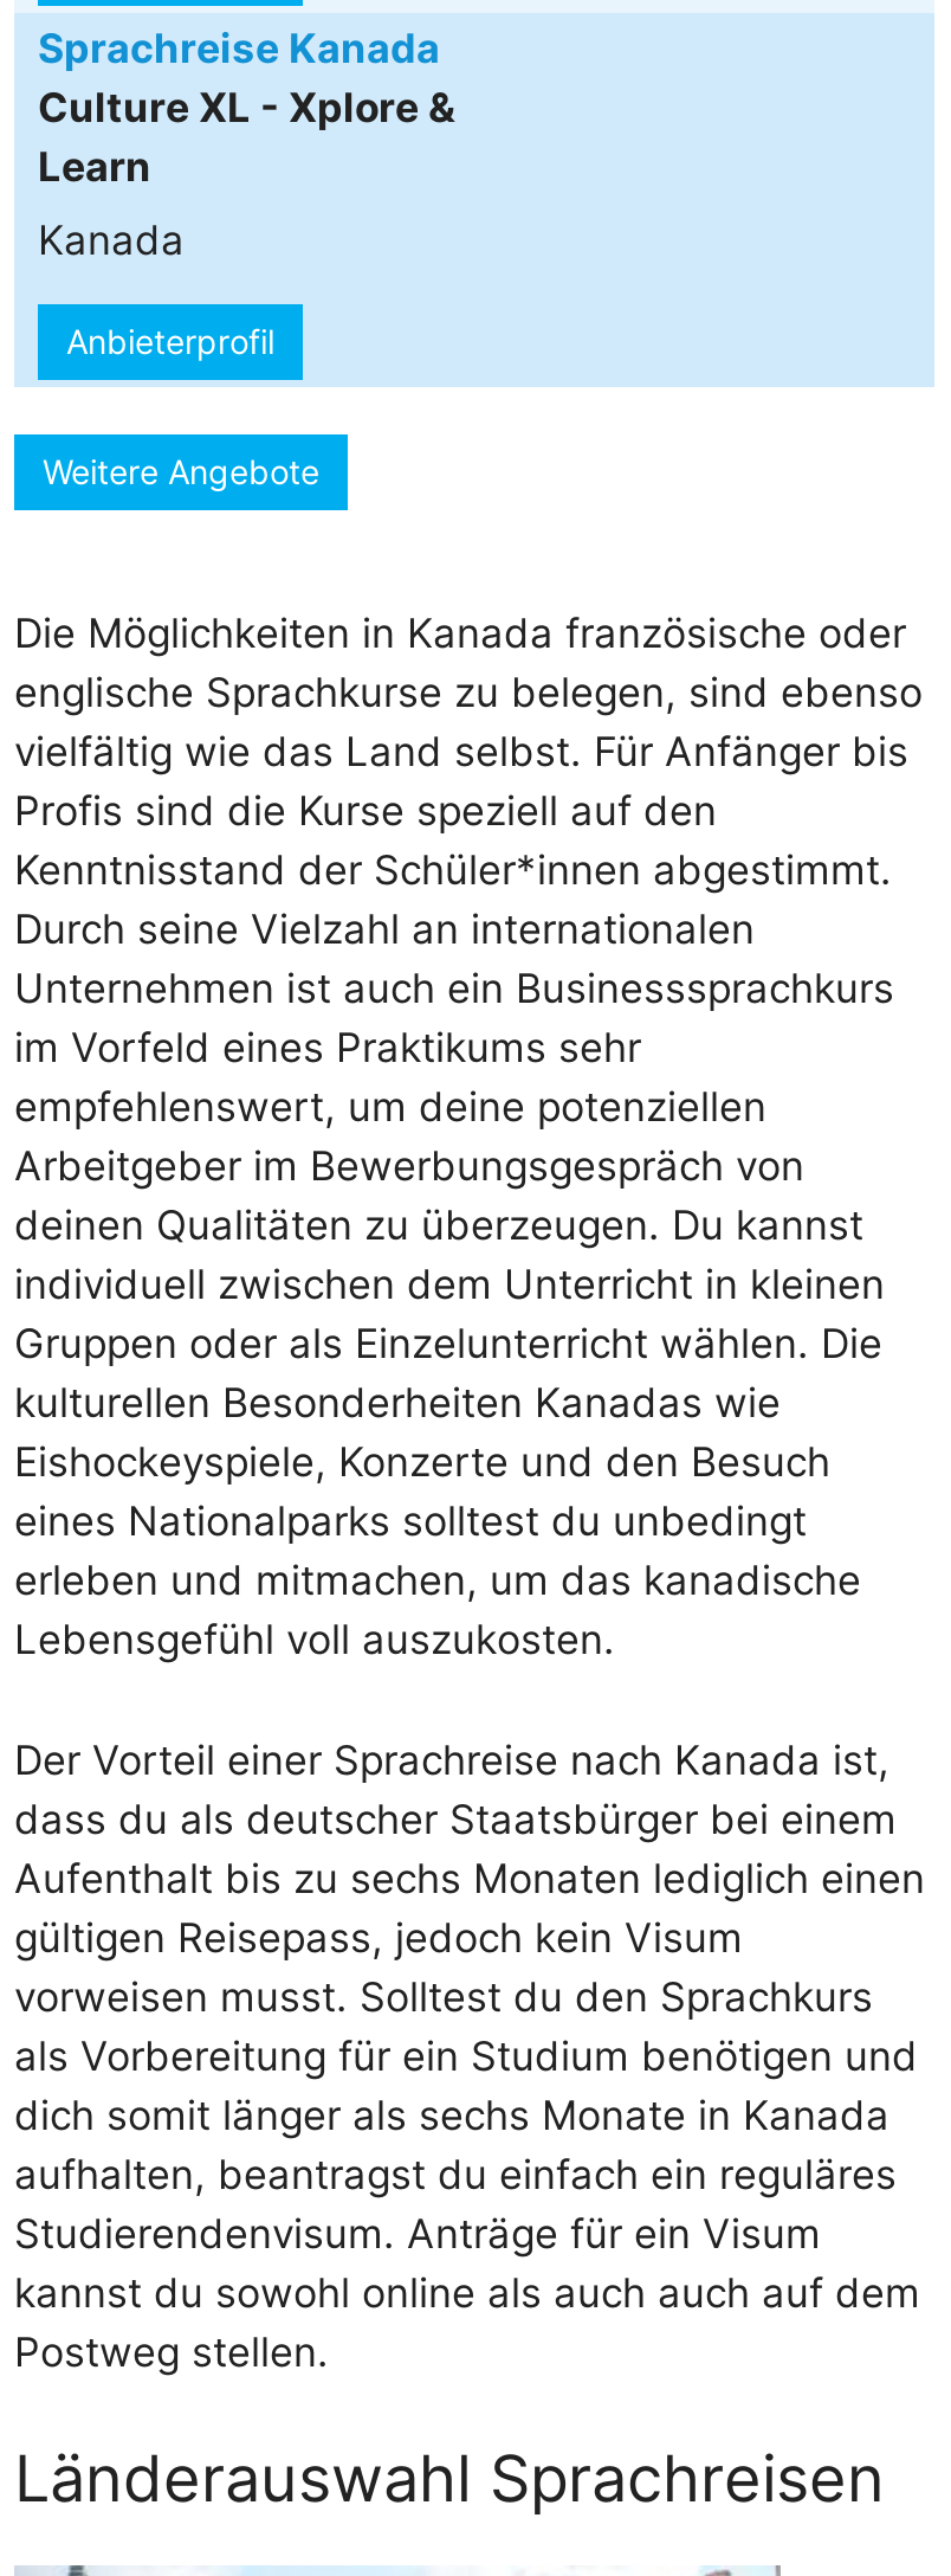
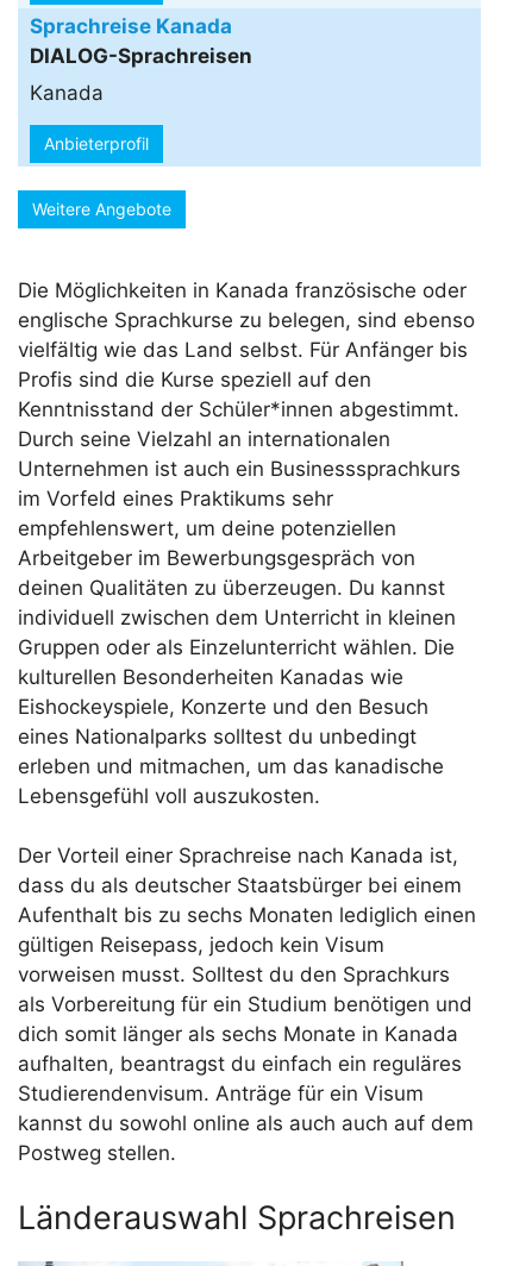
- Culture XL - Xplore &
- Learn
+ DIALOG-Sprachreisen
